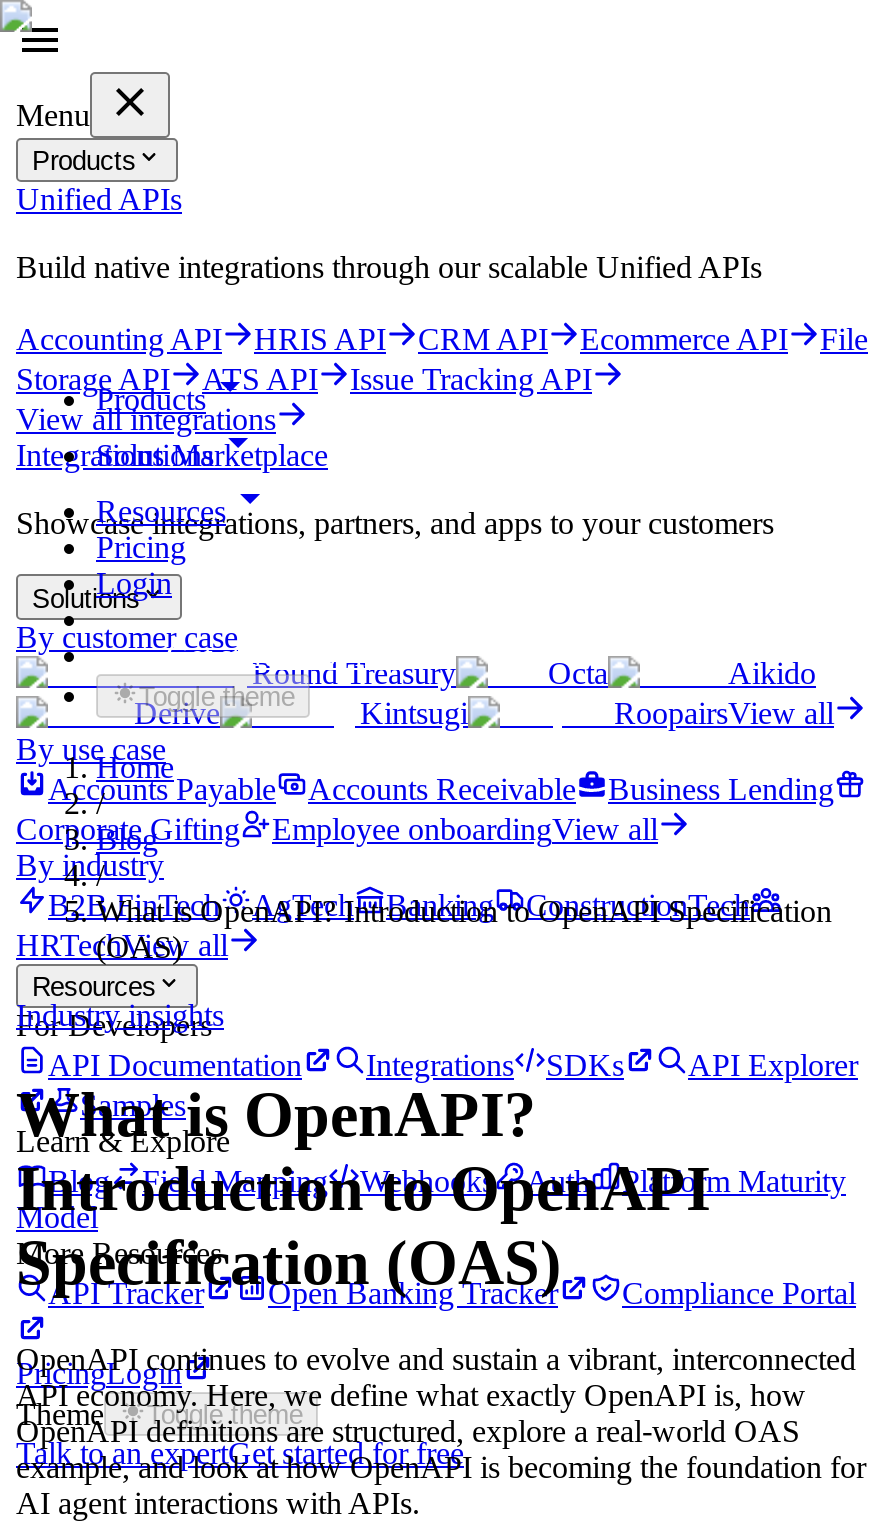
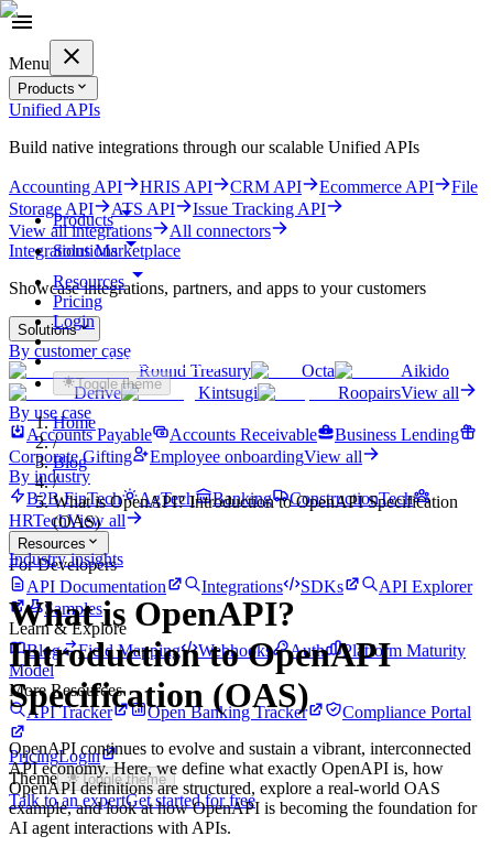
+ All connectors
